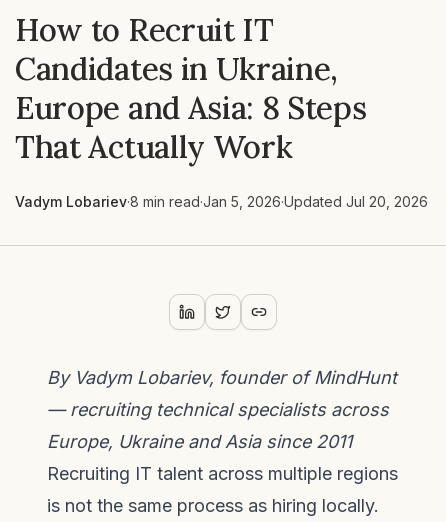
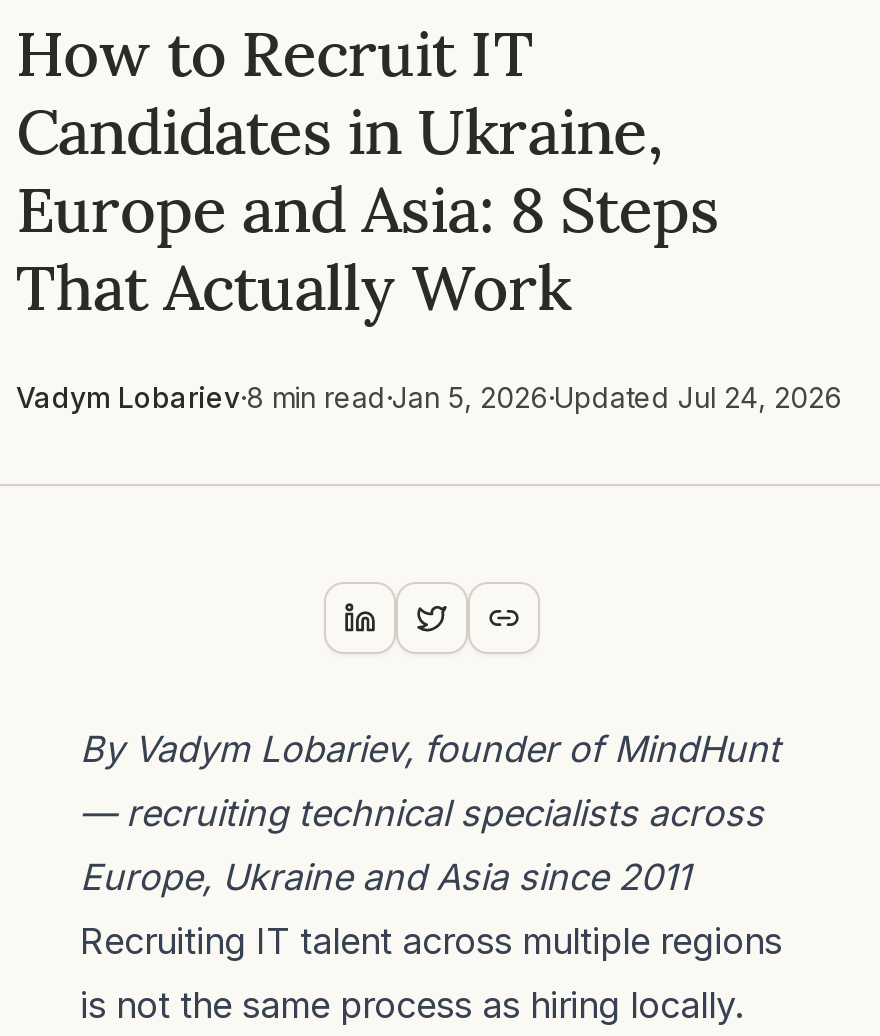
- Vadym Lobariev·8 min read·Jan 5, 2026·Updated Jul 20, 2026
+ Vadym Lobariev·8 min read·Jan 5, 2026·Updated Jul 24, 2026
